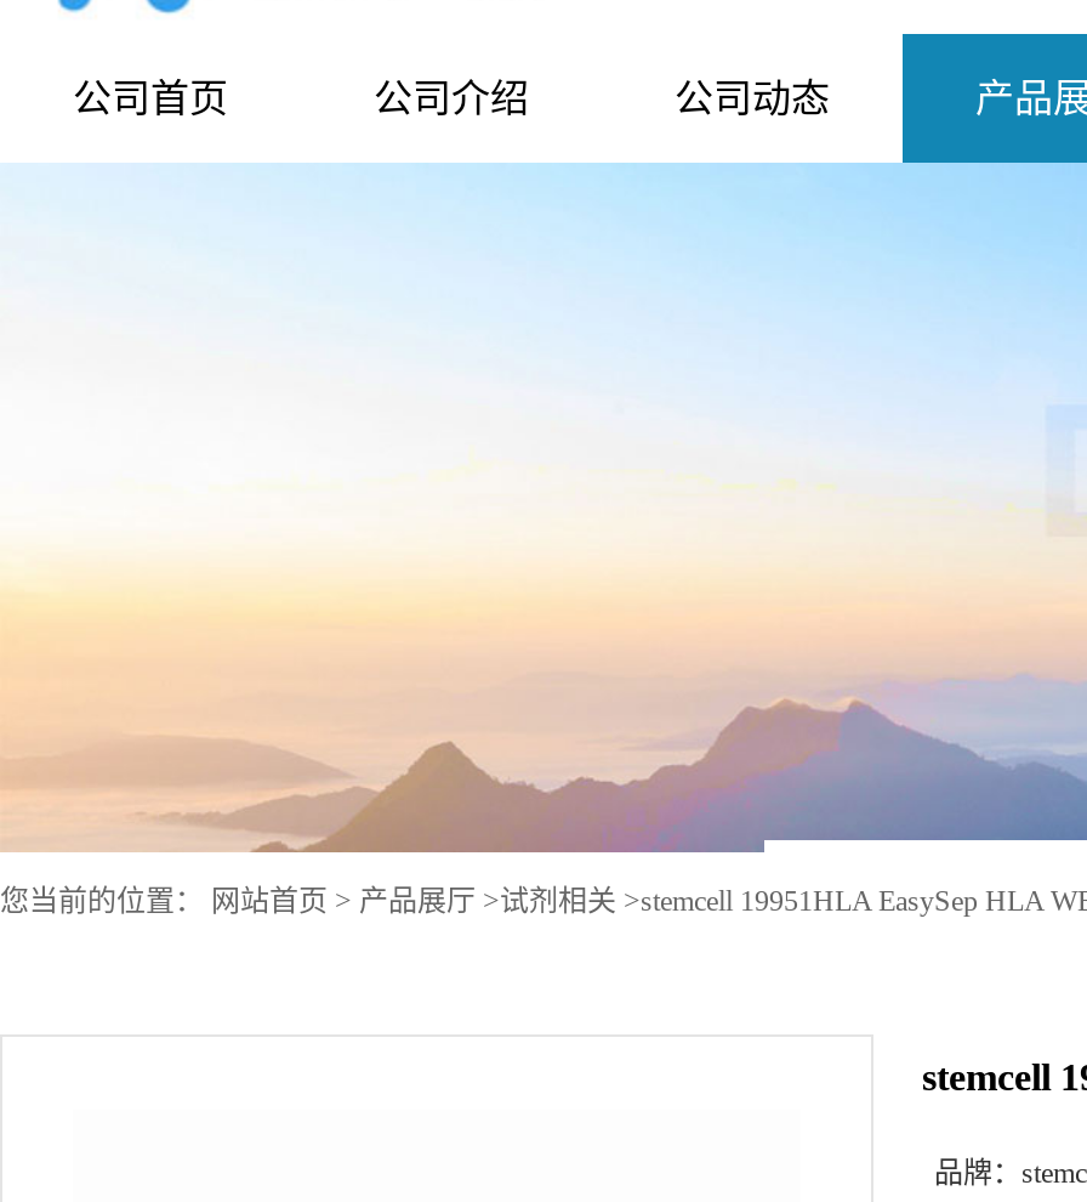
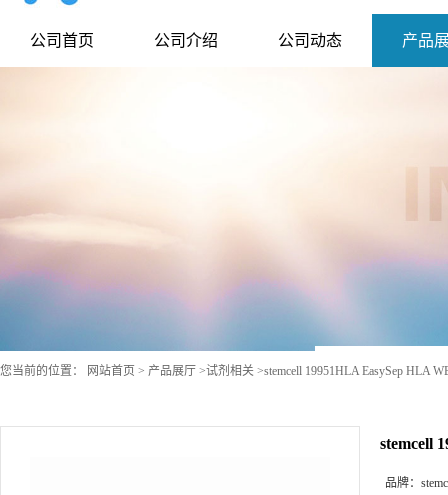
- [image]
+ [image]
